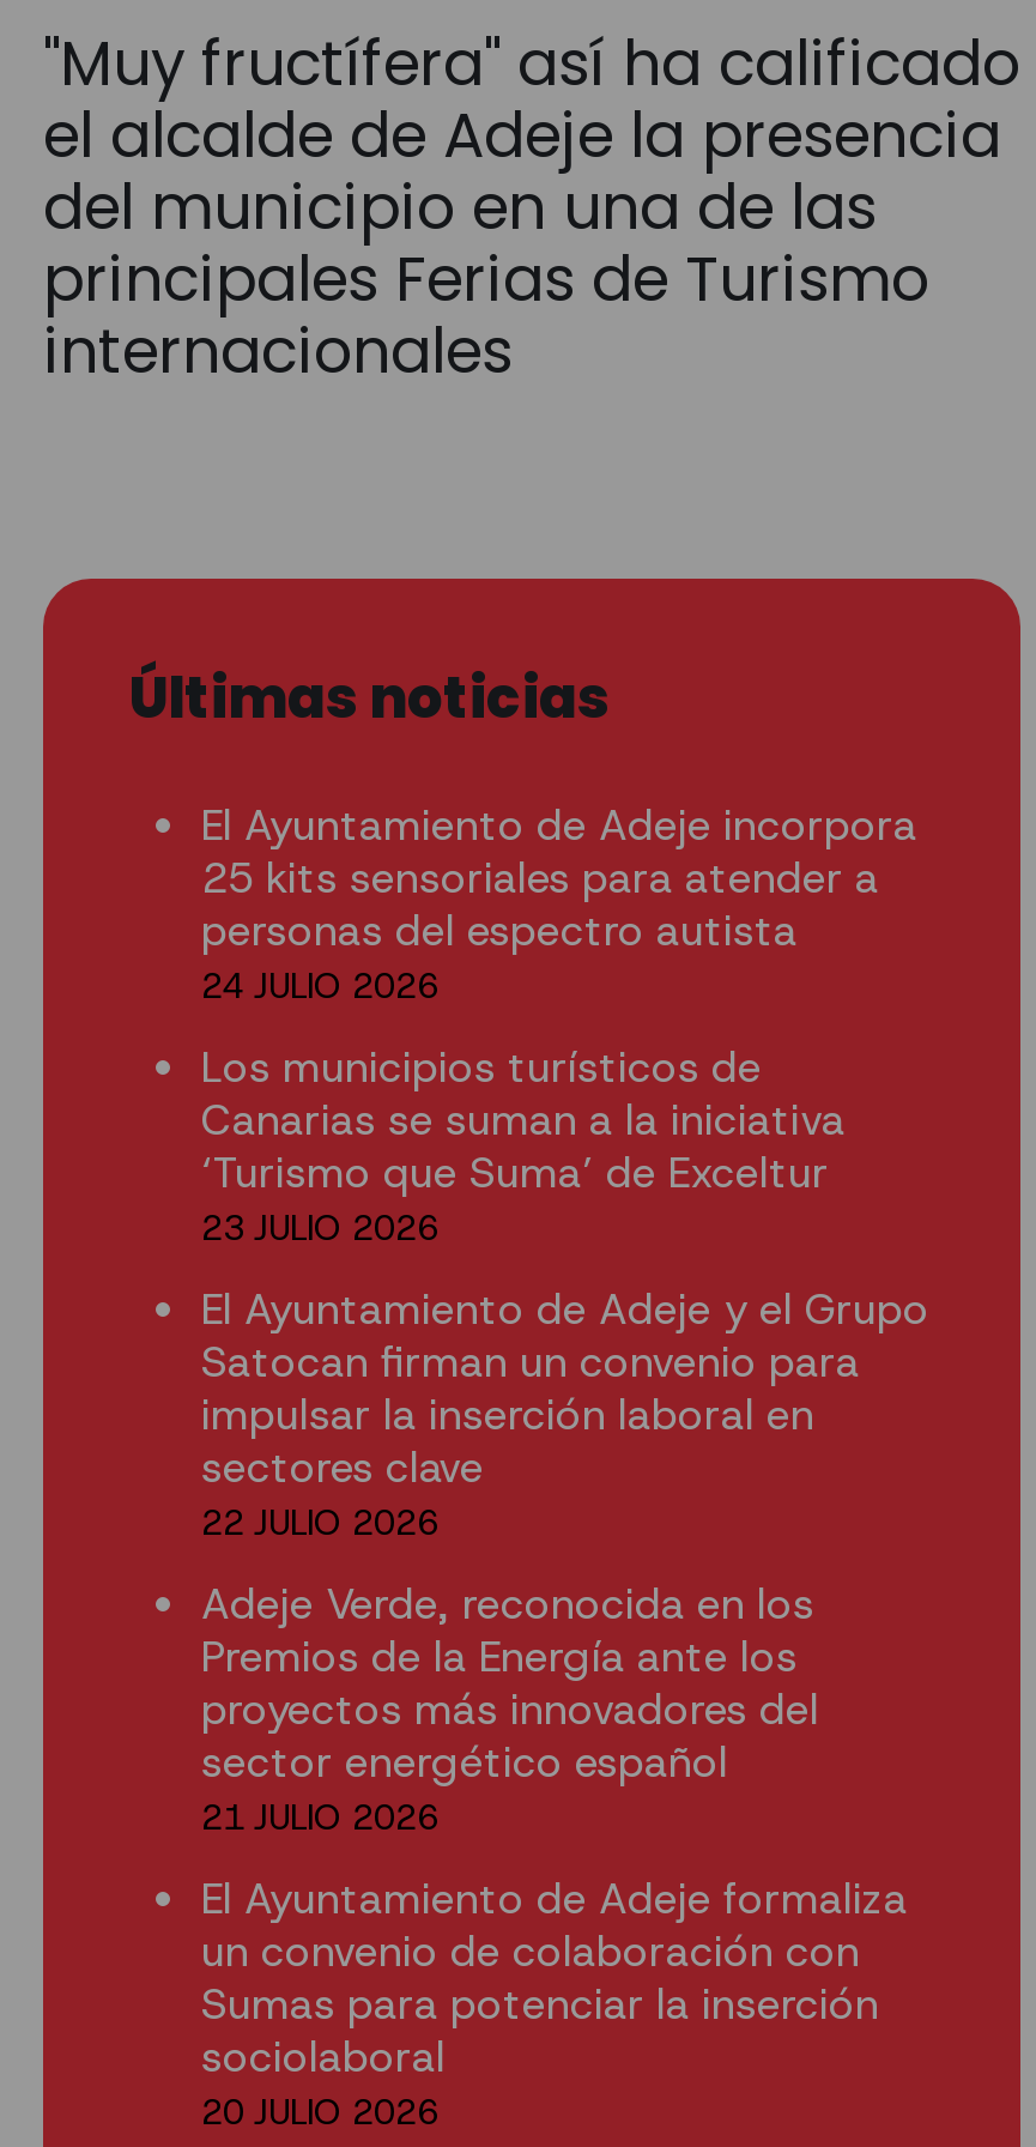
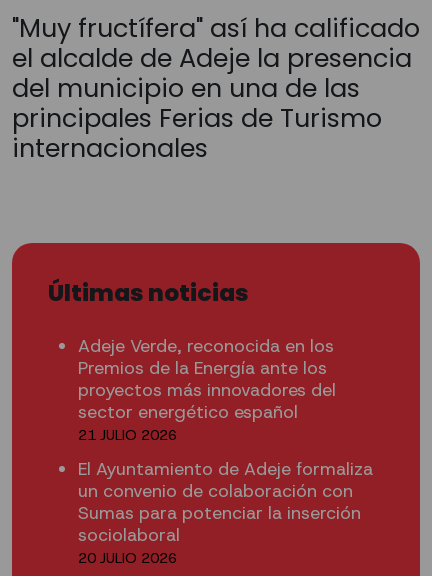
- El Ayuntamiento de Adeje incorpora
- 25 kits sensoriales para atender a
- personas del espectro autista
- 24 JULIO 2026
- Los municipios turísticos de
- Canarias se suman a la iniciativa
- ‘Turismo que Suma’ de Exceltur
- 23 JULIO 2026
- El Ayuntamiento de Adeje y el Grupo
- Satocan firman un convenio para
- impulsar la inserción laboral en
- sectores clave
- 22 JULIO 2026
